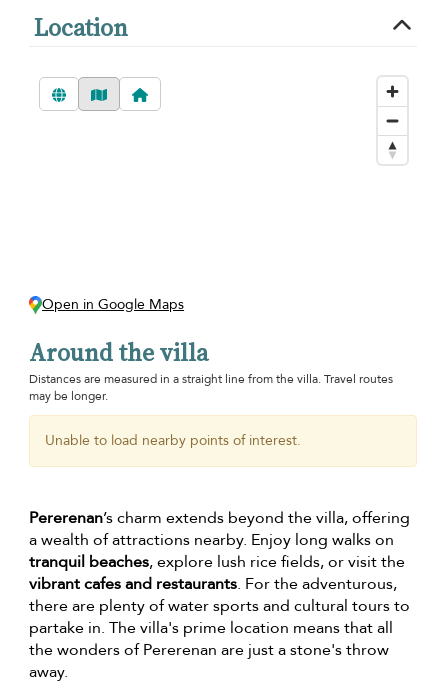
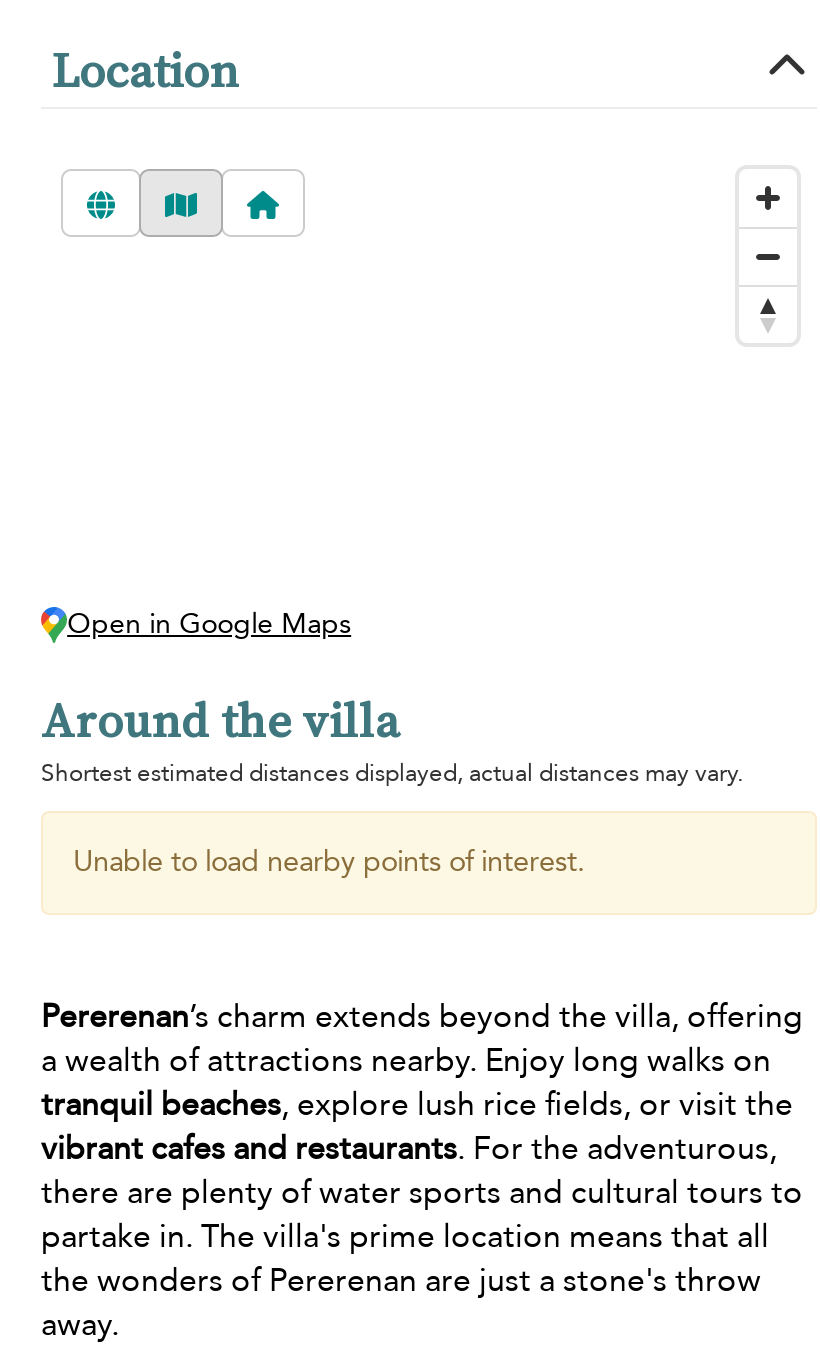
- Distances are measured in a straight line from the villa. Travel routes
- may be longer.
+ Shortest estimated distances displayed, actual distances may vary.
